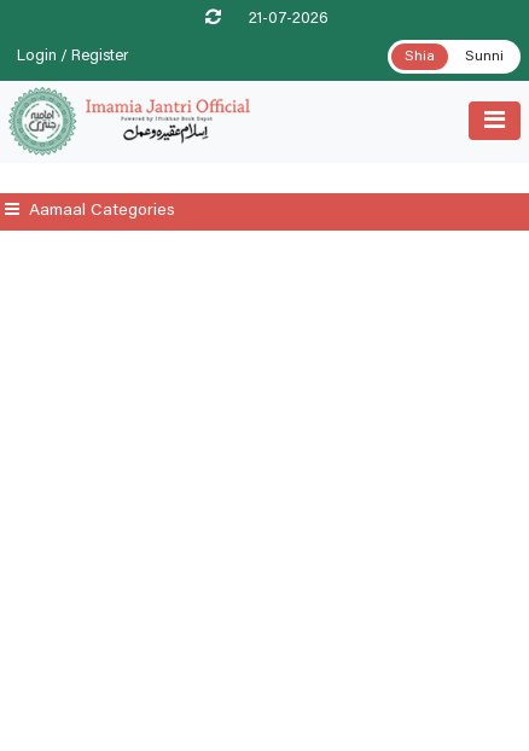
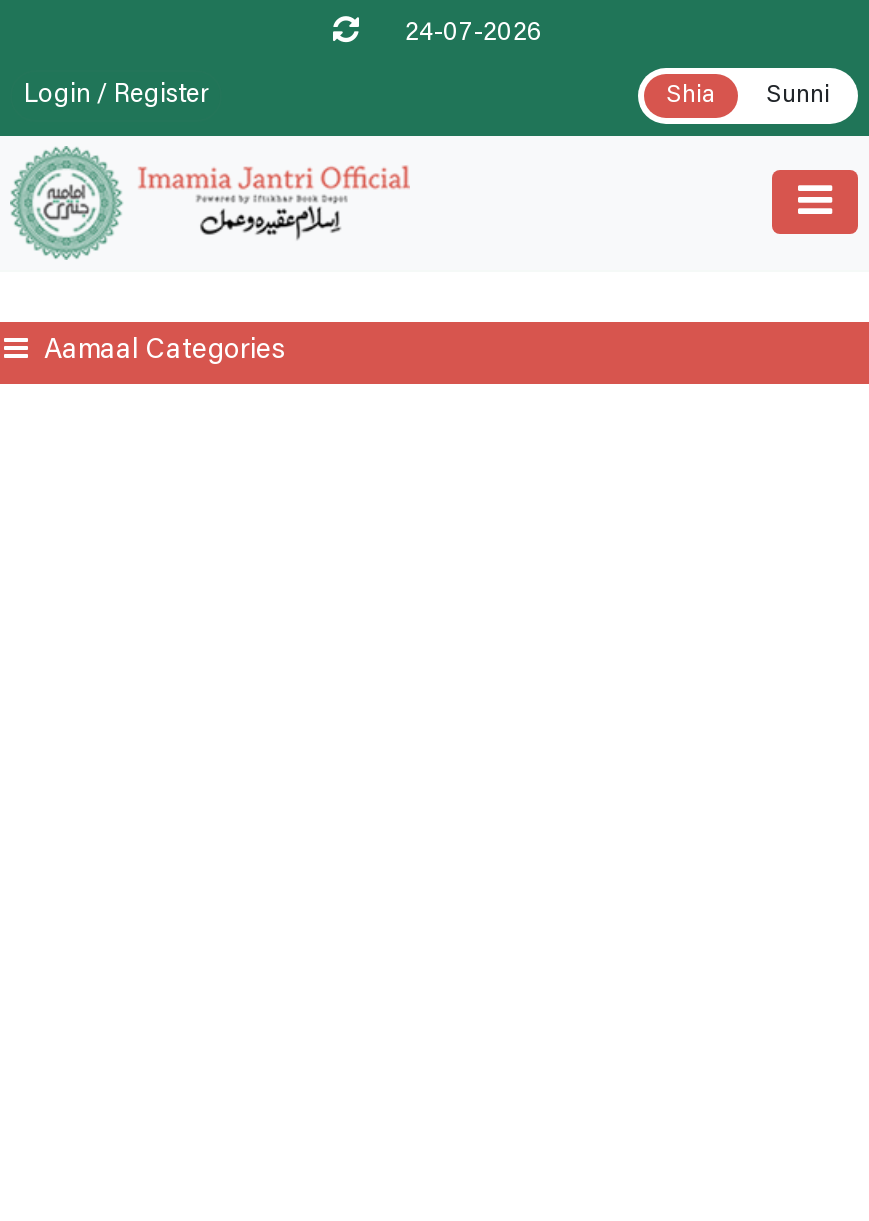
- 21-07-2026
+ 24-07-2026
